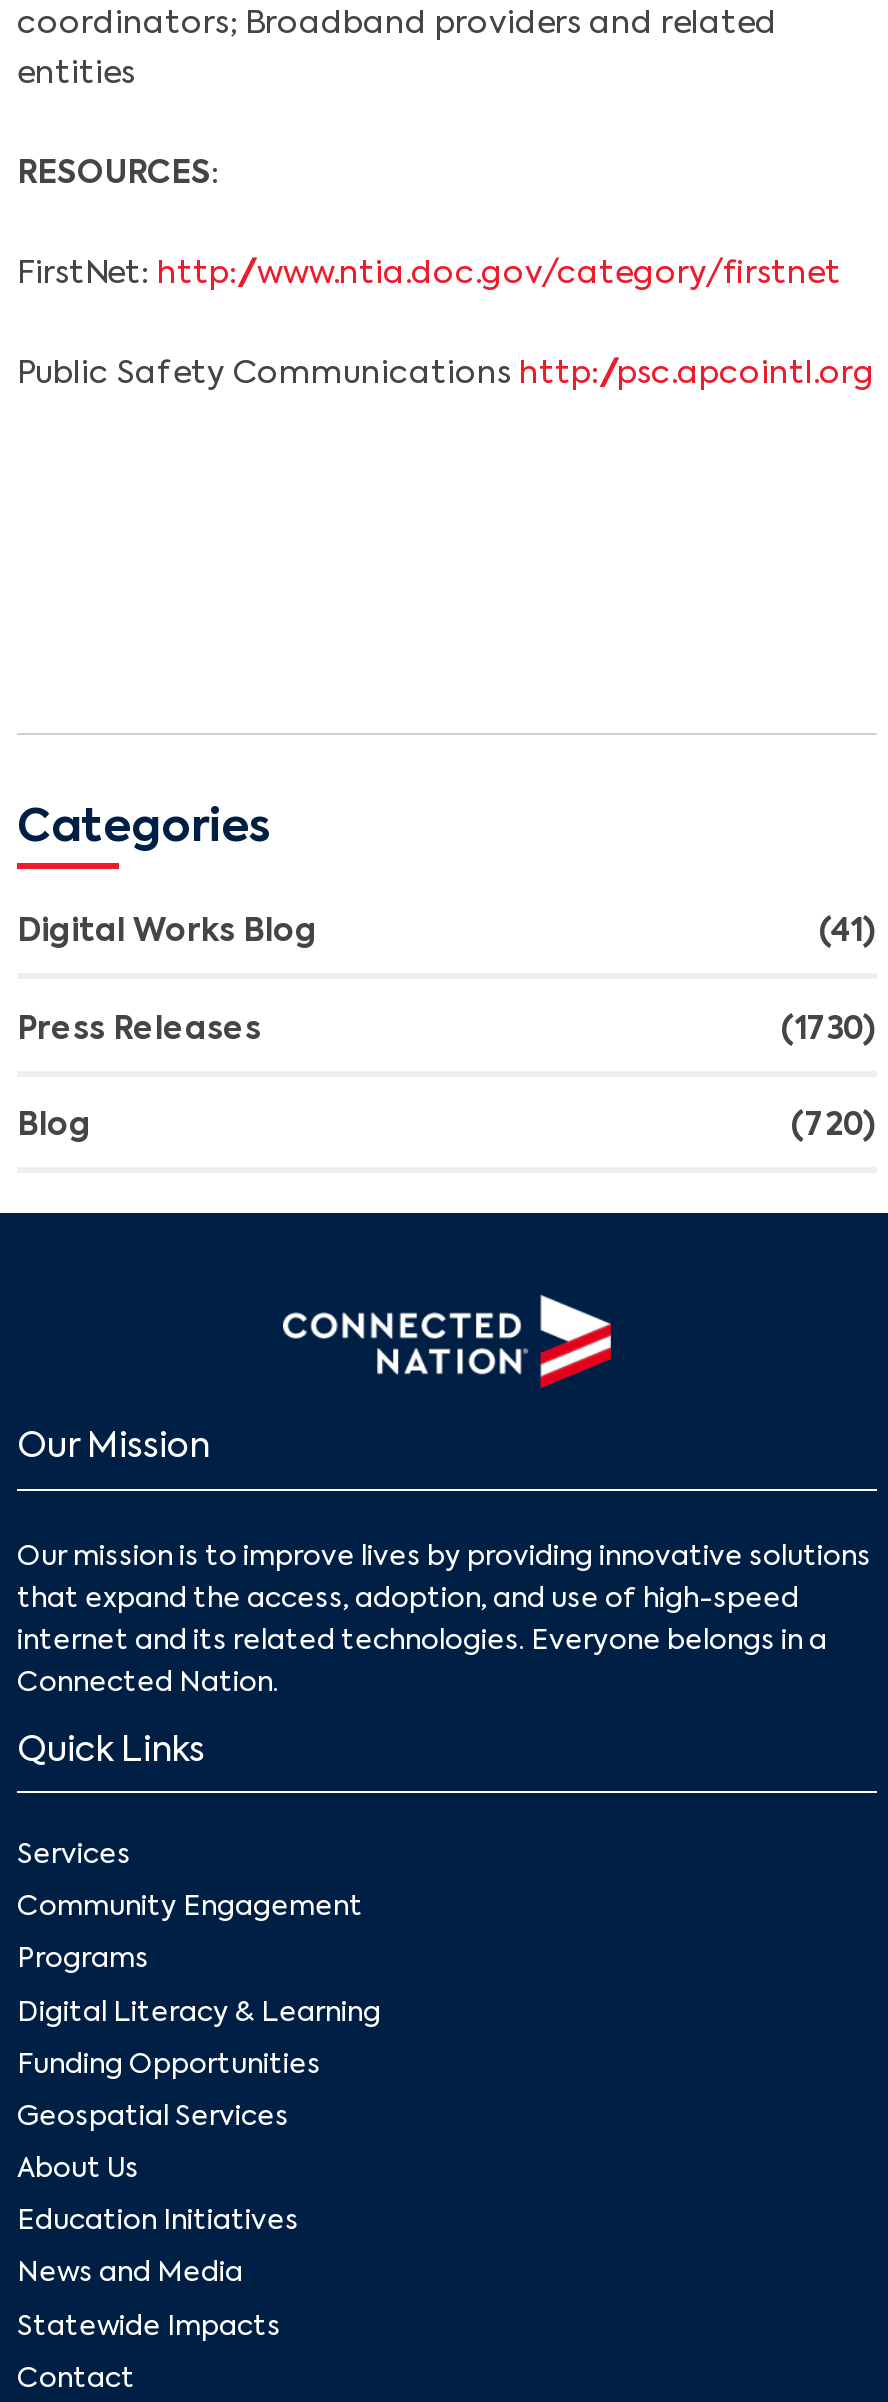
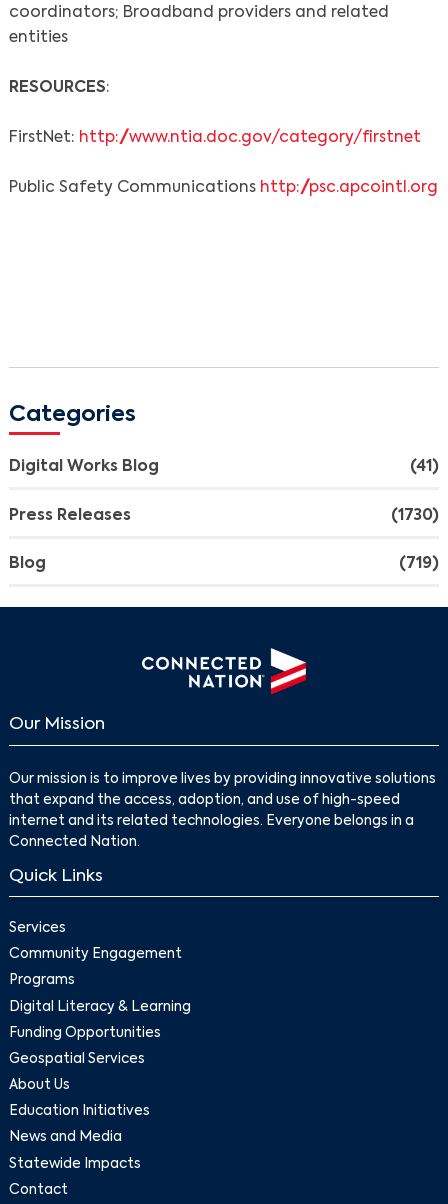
- (720)
+ (719)
